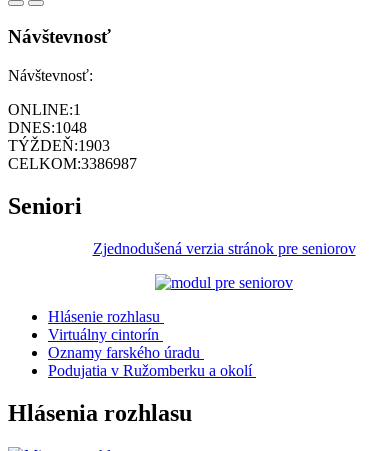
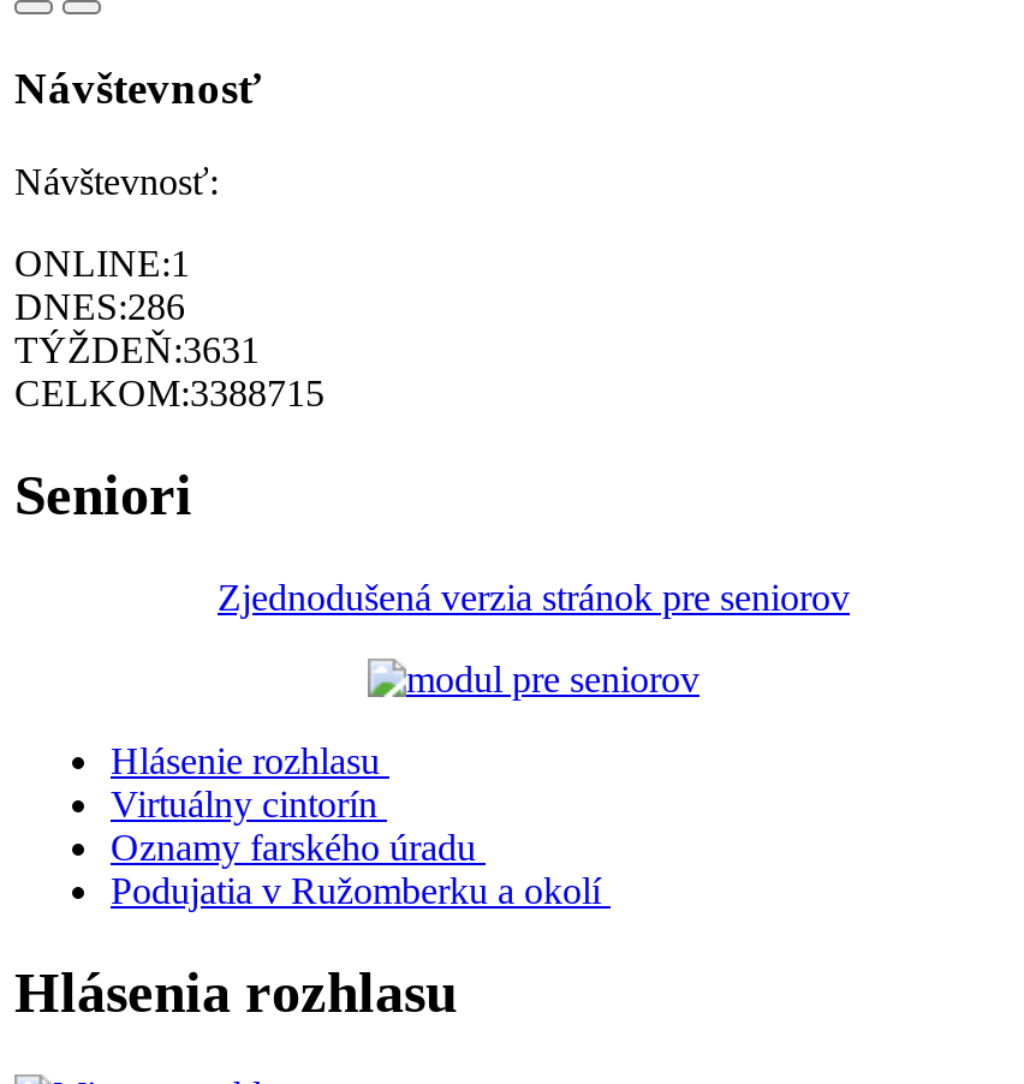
- DNES:1048
+ DNES:286

- TÝŽDEŇ:1903
+ TÝŽDEŇ:3631

- CELKOM:3386987
+ CELKOM:3388715
